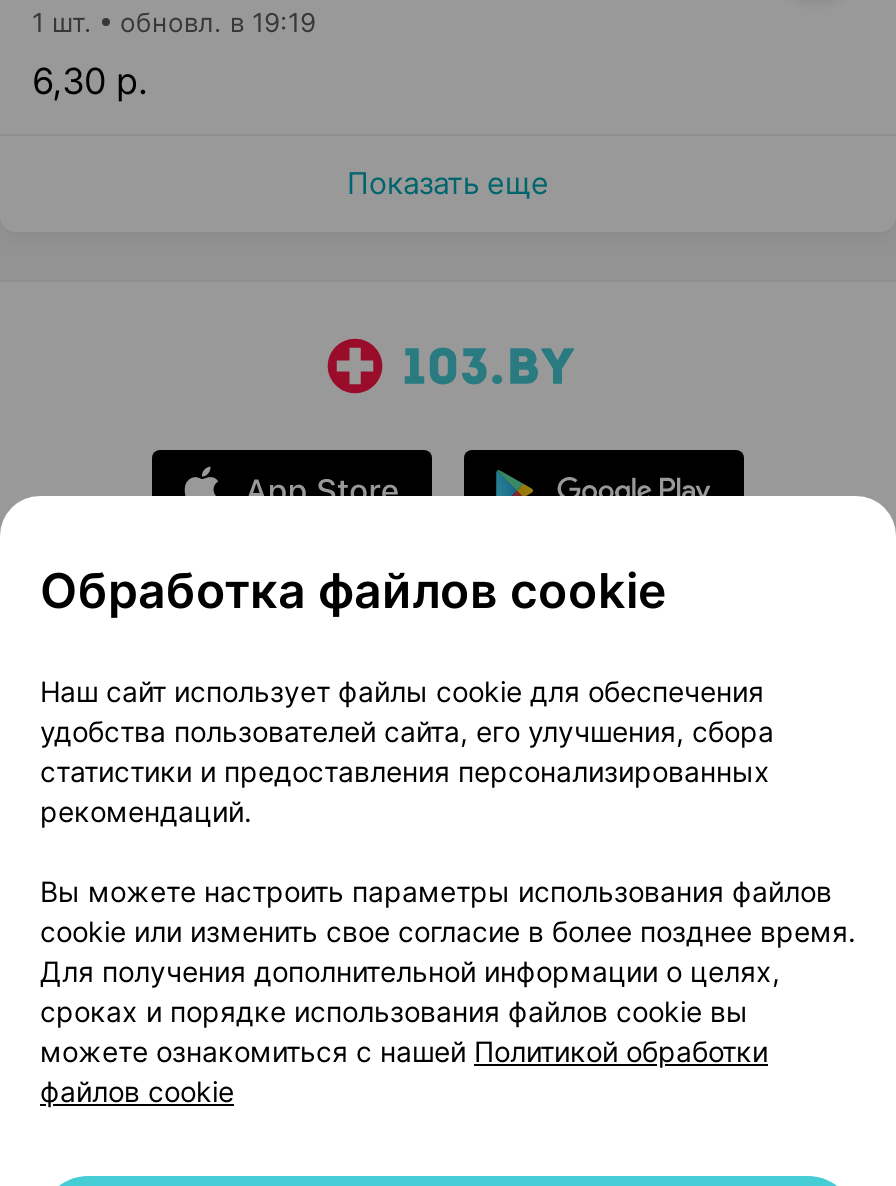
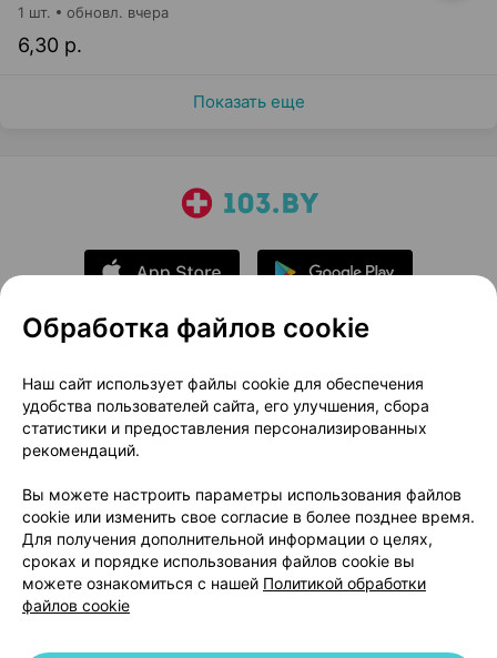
- обновл. в 19:19
+ обновл. вчера
